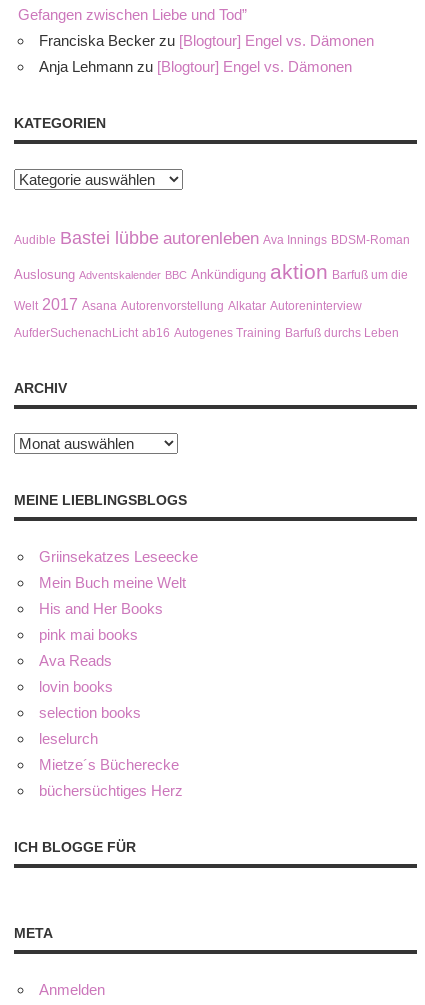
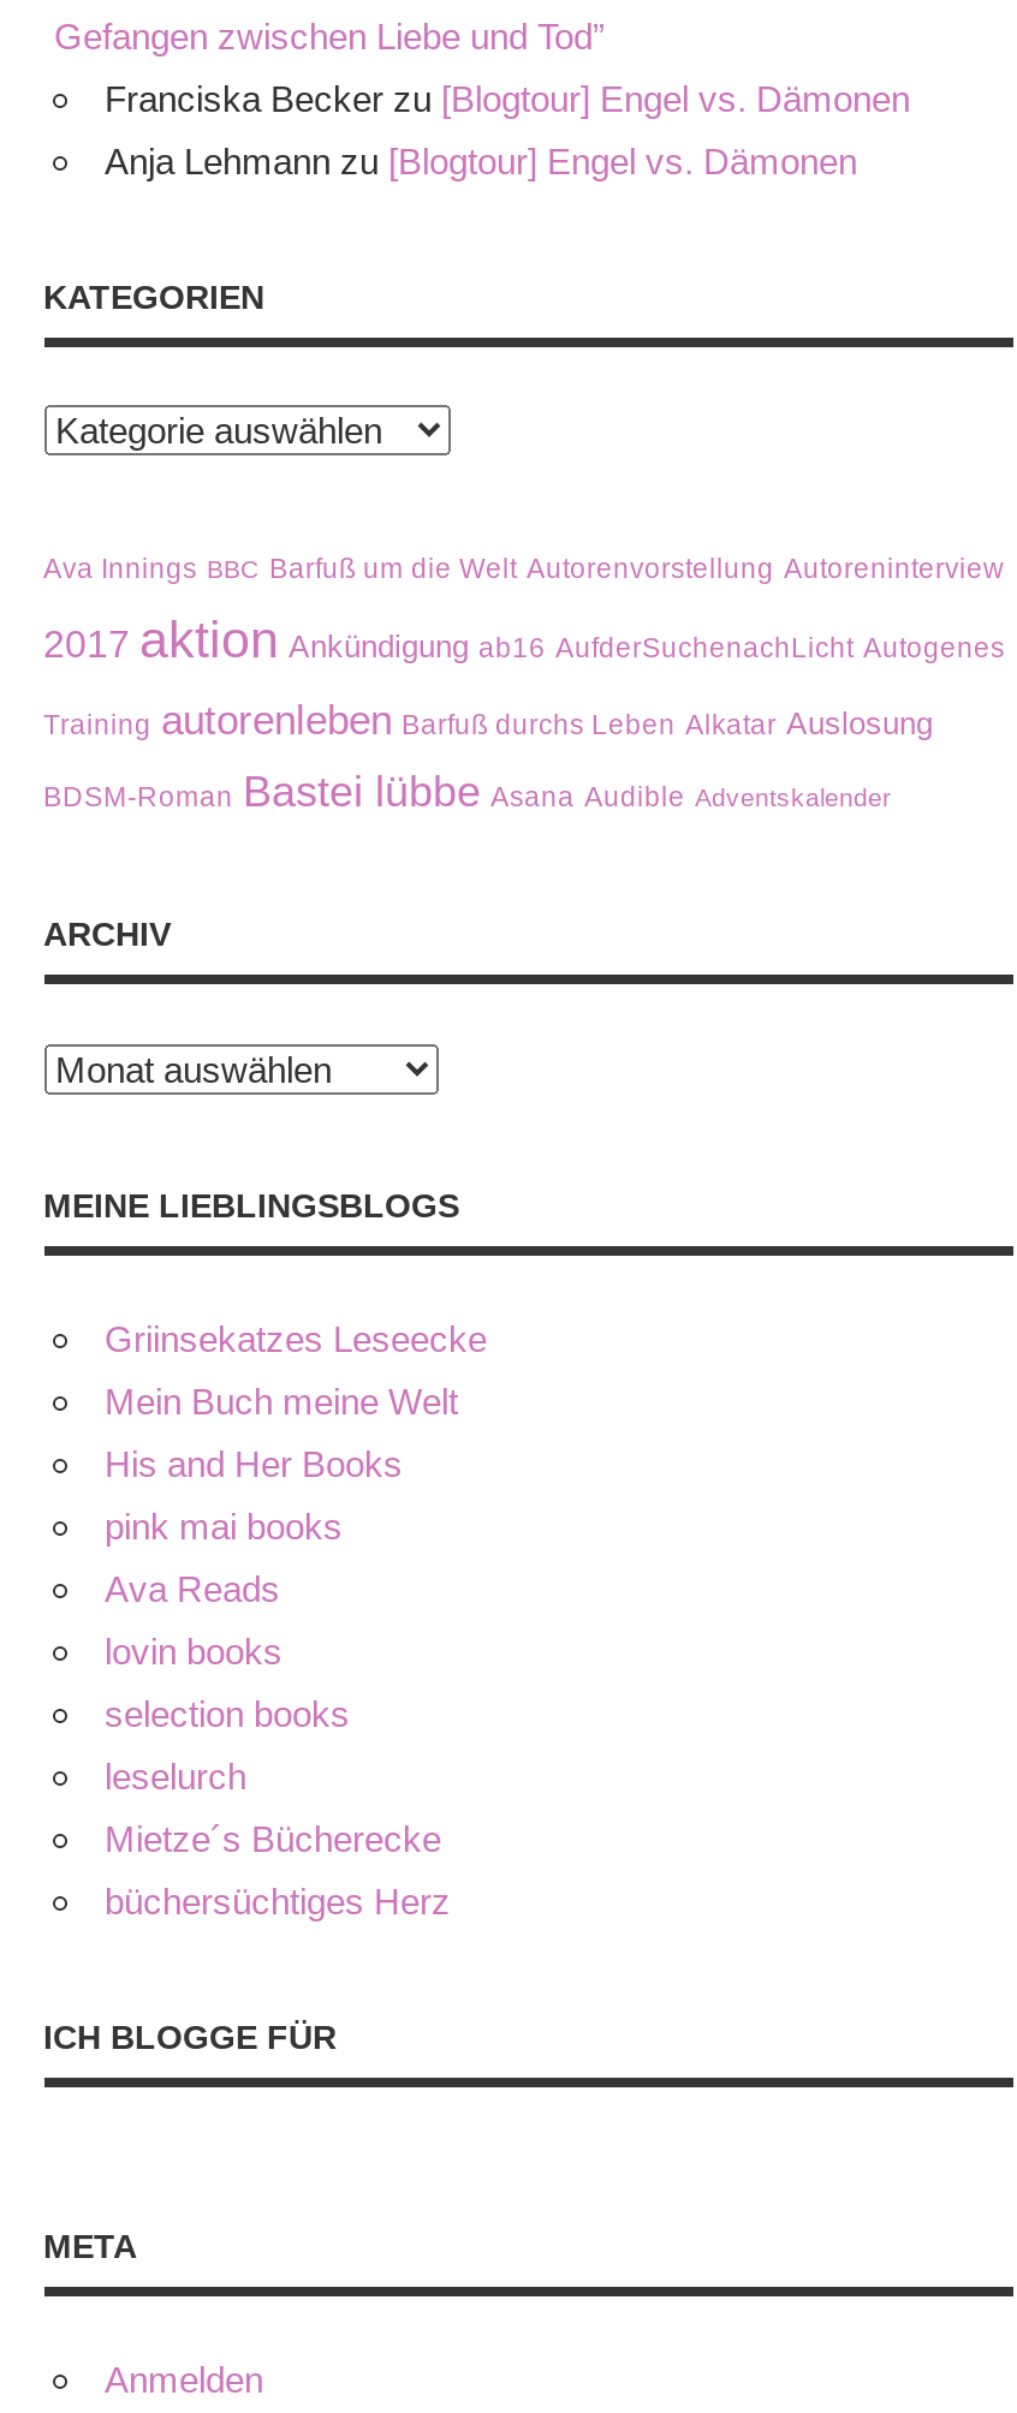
- Audible Bastei lübbe autorenleben Ava Innings BDSM-Roman
+ Ava Innings BBC Barfuß um die Welt Autorenvorstellung Autoreninterview

- Auslosung Adventskalender BBC Ankündigung aktion Barfuß um die
+ 2017 aktion Ankündigung ab16 AufderSuchenachLicht Autogenes

- Welt 2017 Asana Autorenvorstellung Alkatar Autoreninterview
+ Training autorenleben Barfuß durchs Leben Alkatar Auslosung

- AufderSuchenachLicht ab16 Autogenes Training Barfuß durchs Leben
+ BDSM-Roman Bastei lübbe Asana Audible Adventskalender
